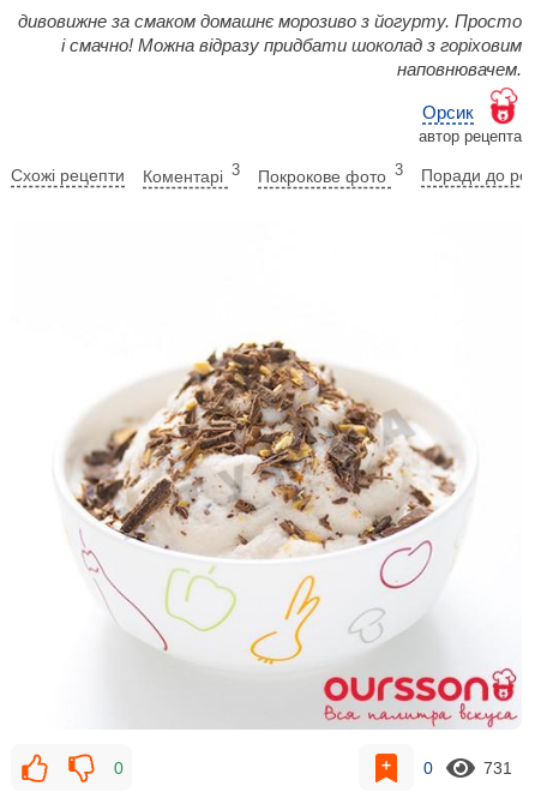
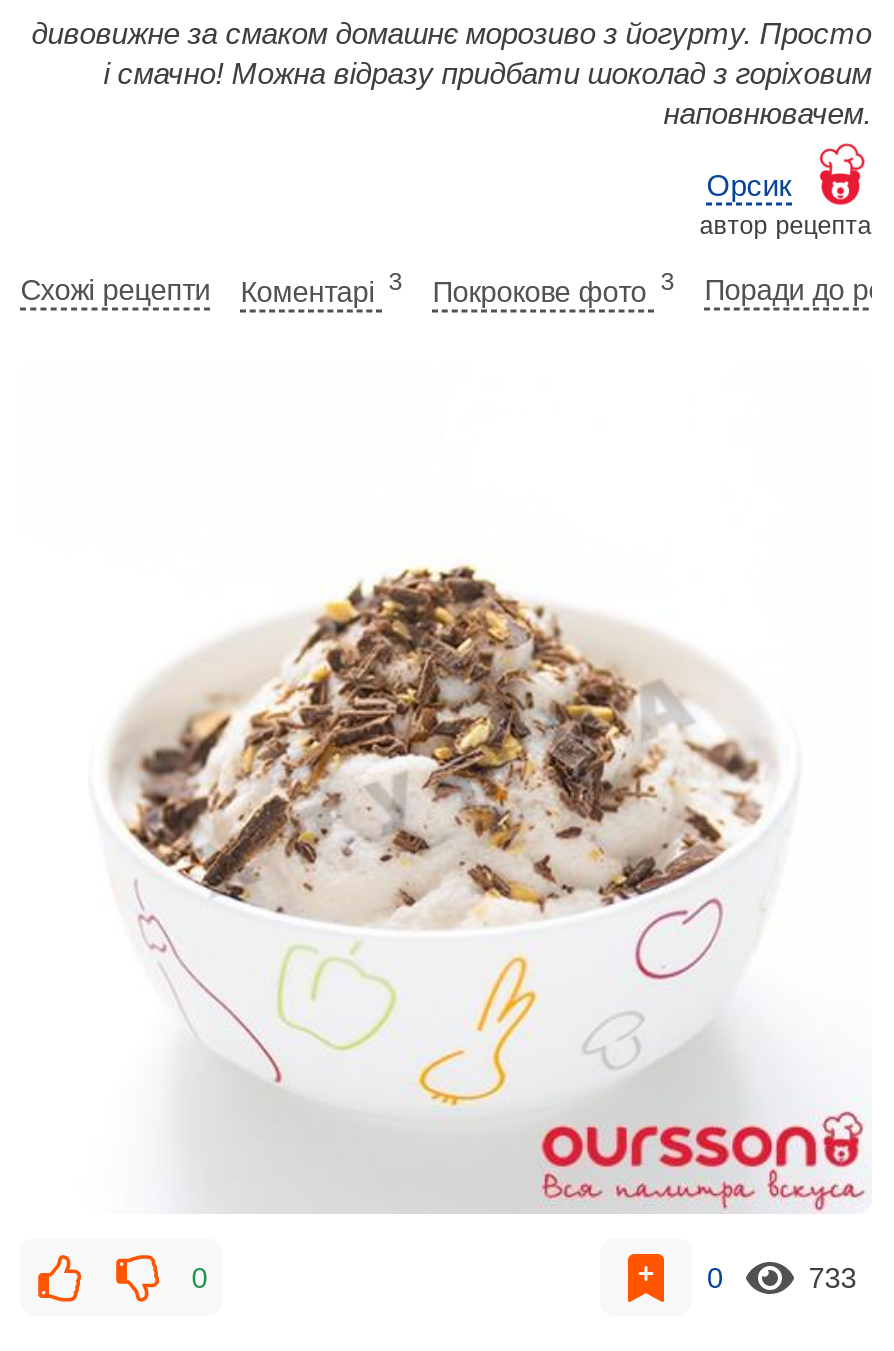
- 731
+ 733
